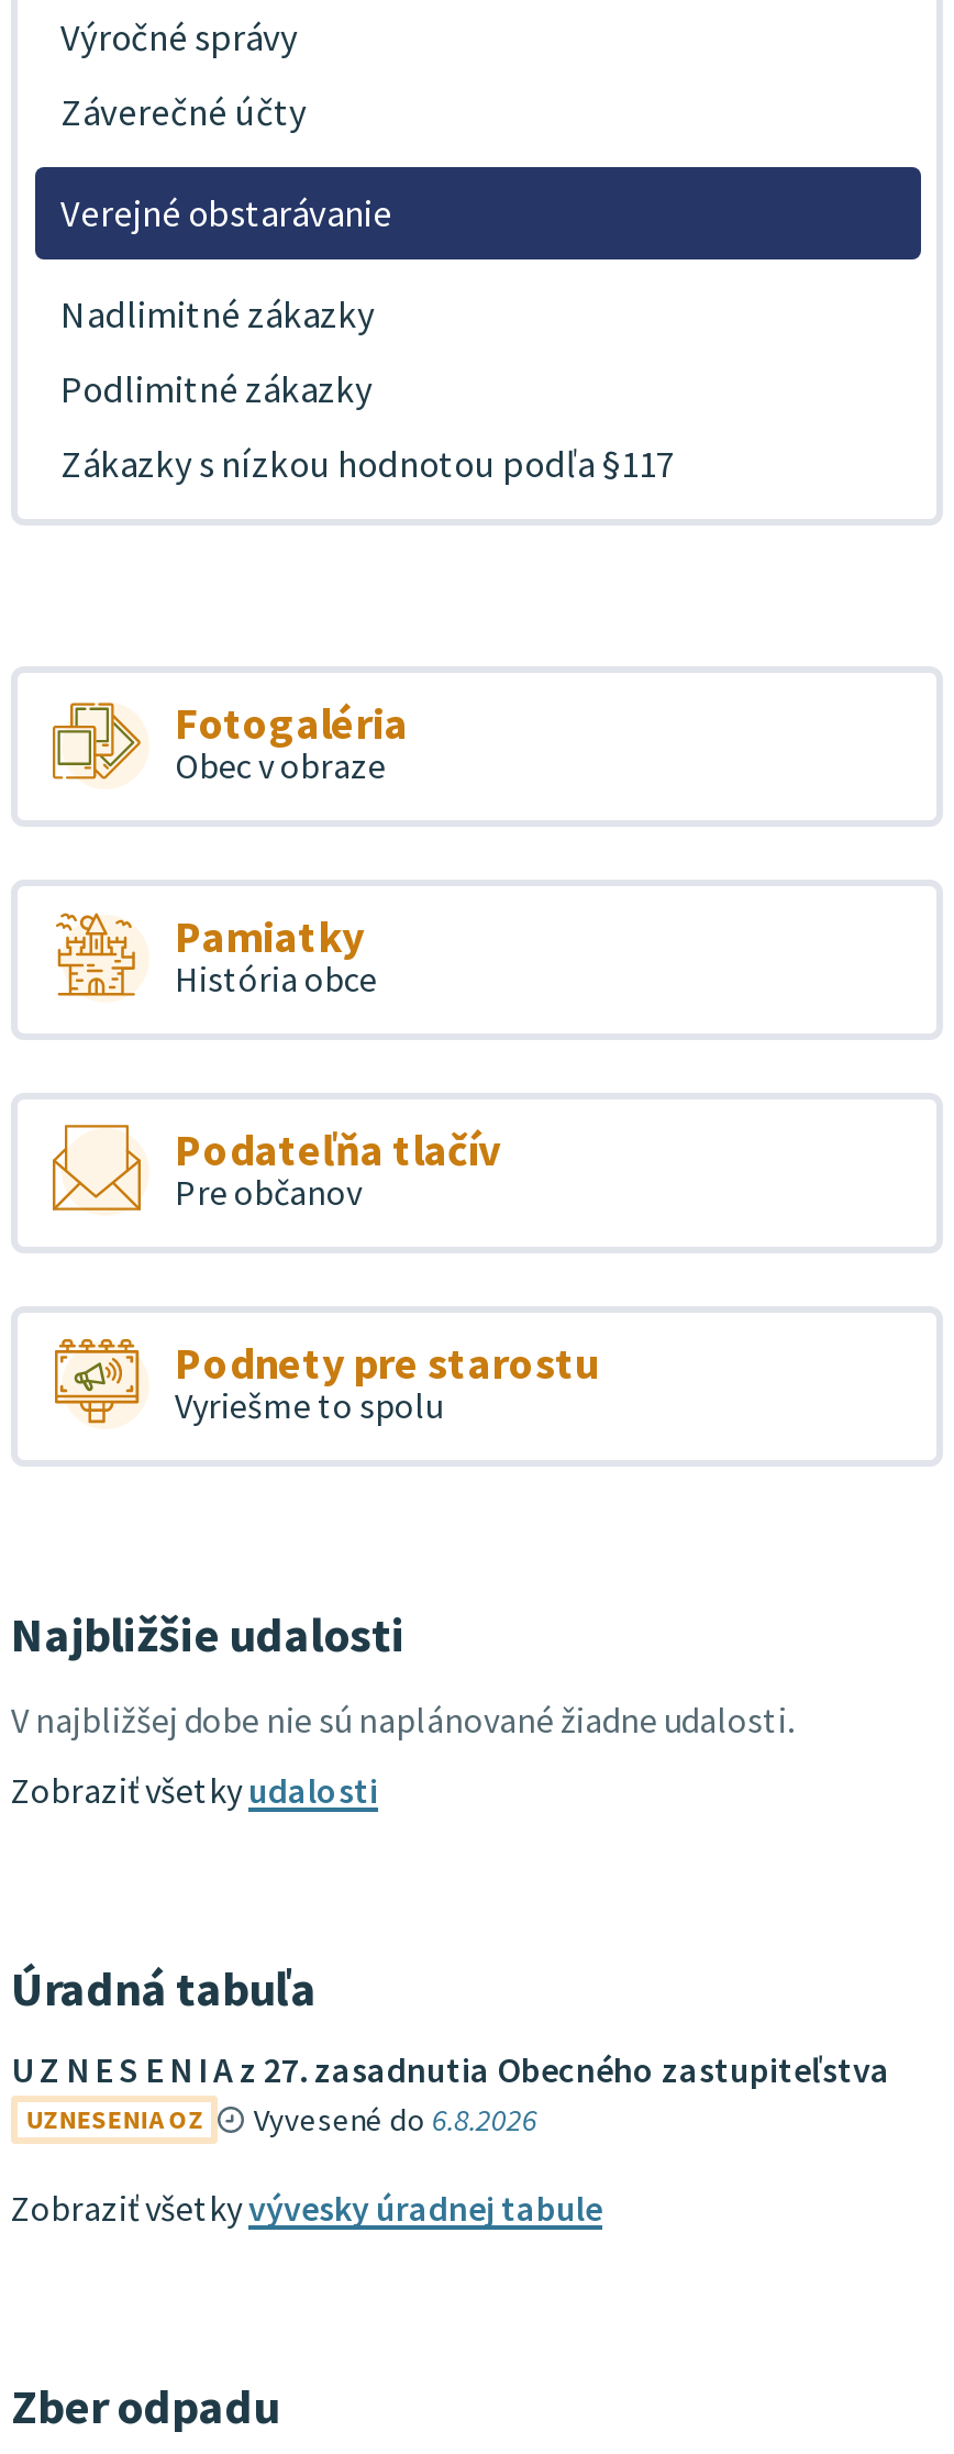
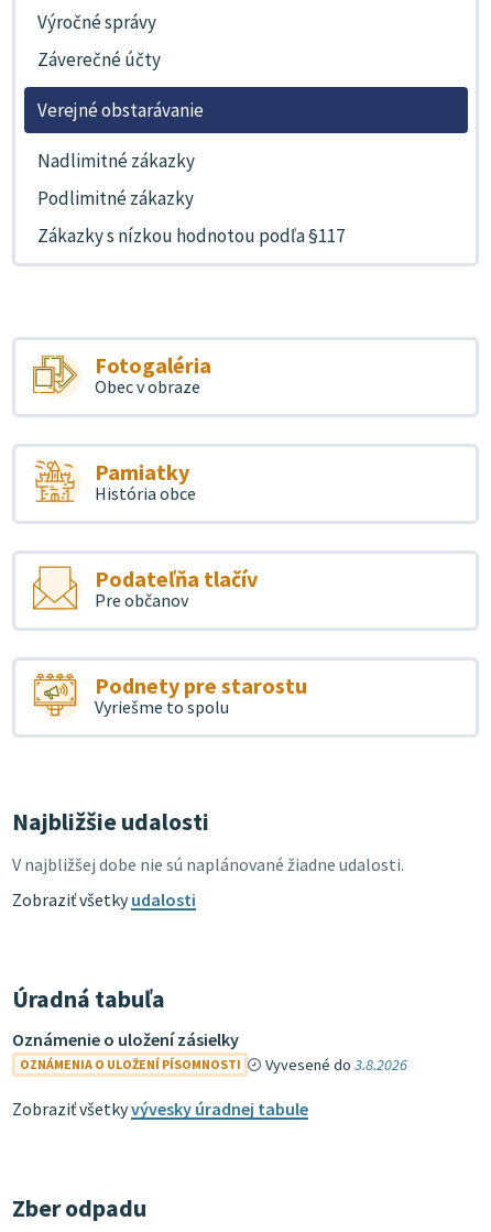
- U Z N E S E N I A z 27. zasadnutia Obecného zastupiteľstva
- UZNESENIA OZ
- Vyvesené do 6.8.2026
+ Oznámenie o uložení zásielky
+ OZNÁMENIA O ULOŽENÍ PÍSOMNOSTI
+ Vyvesené do 3.8.2026
